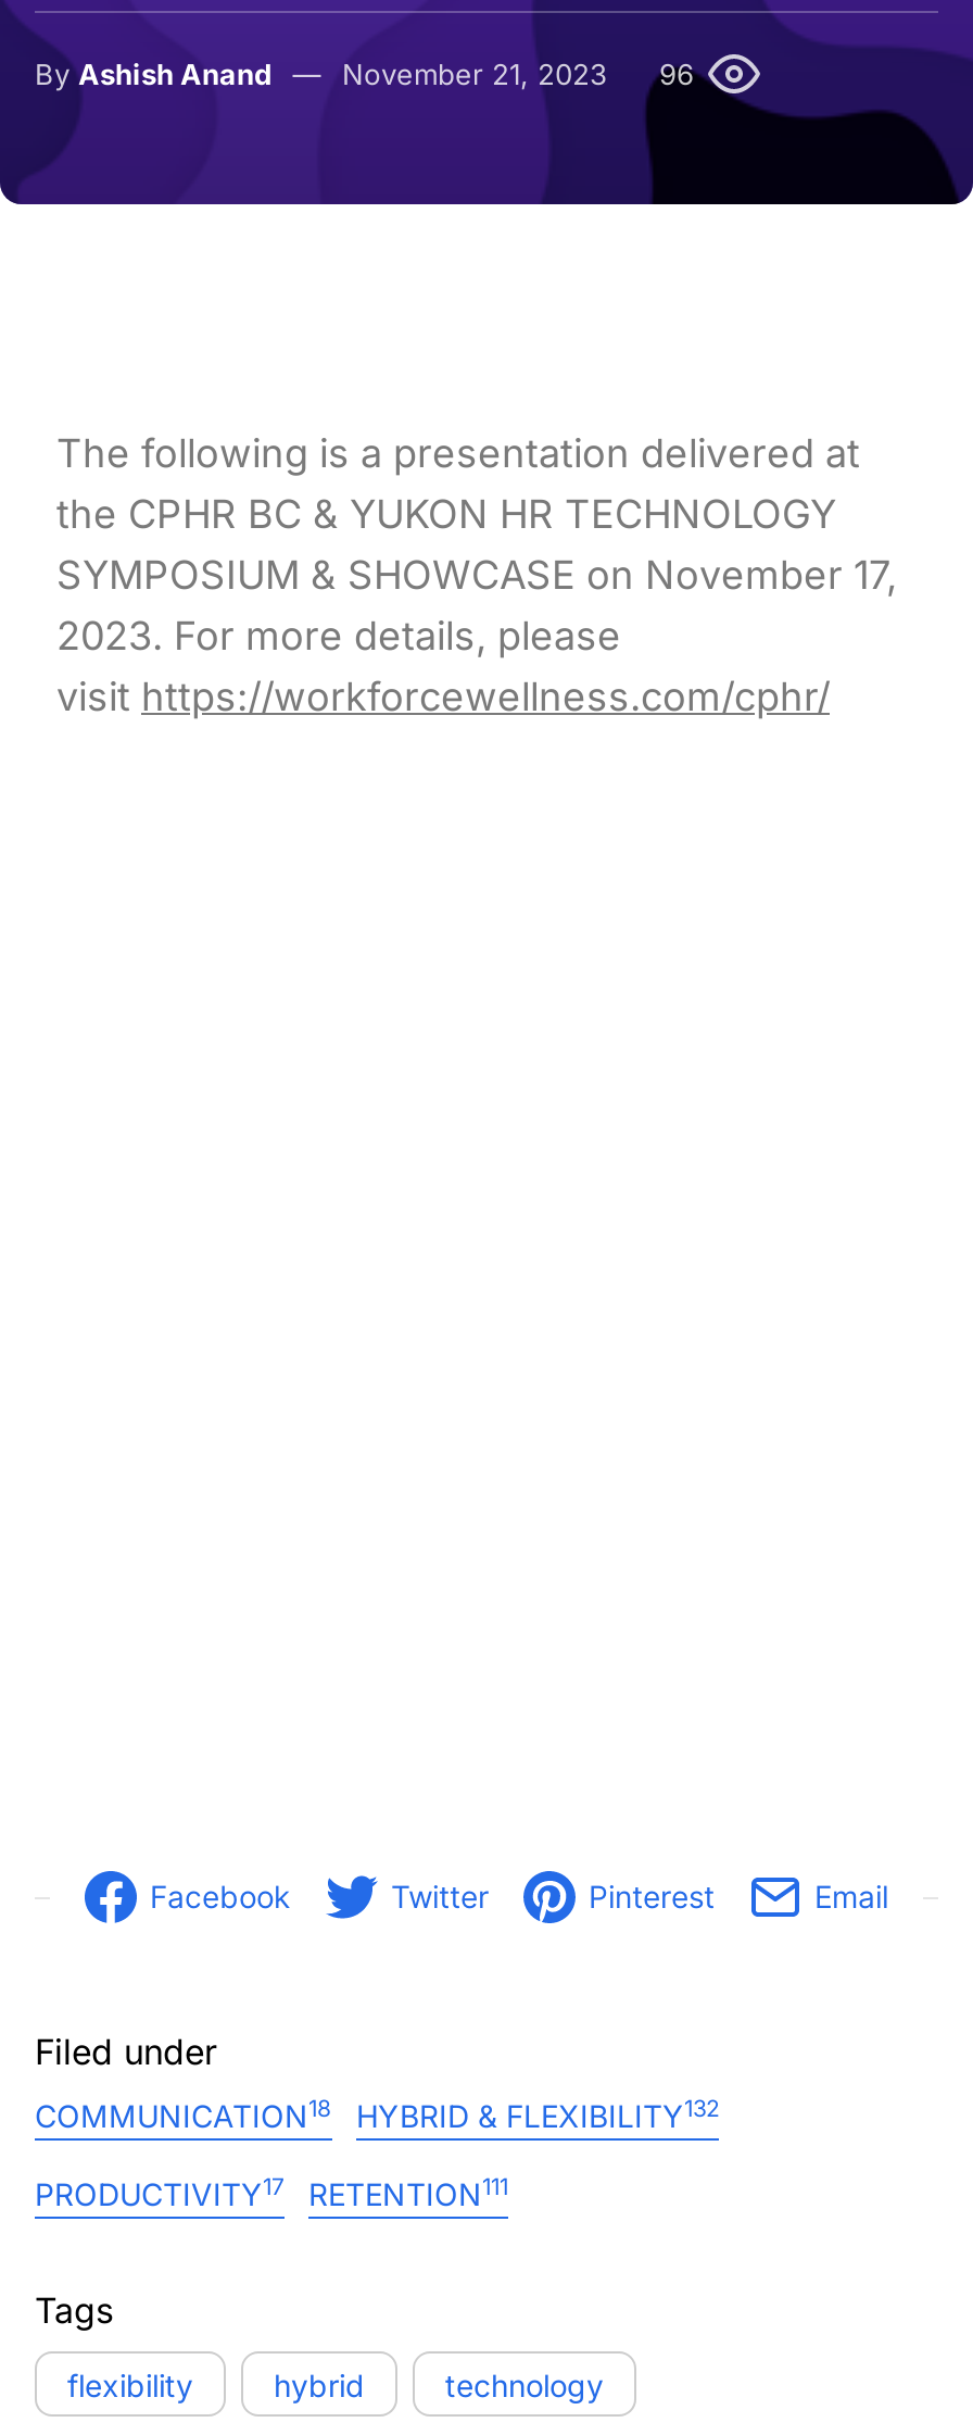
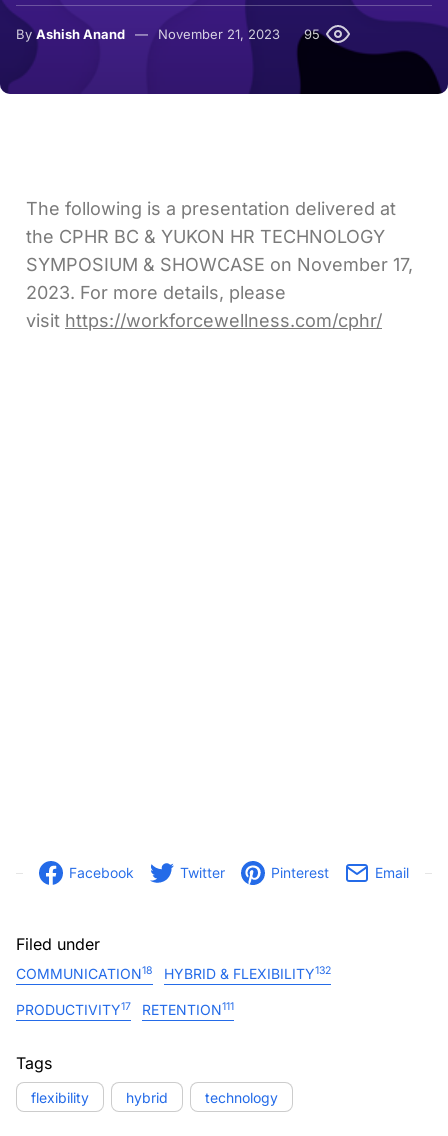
- November 21, 2023 96
+ November 21, 2023 95
